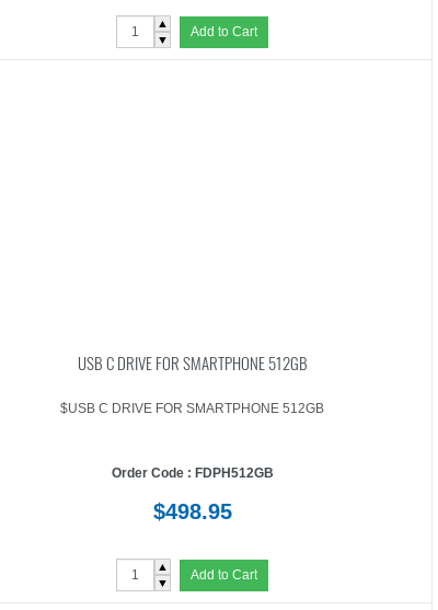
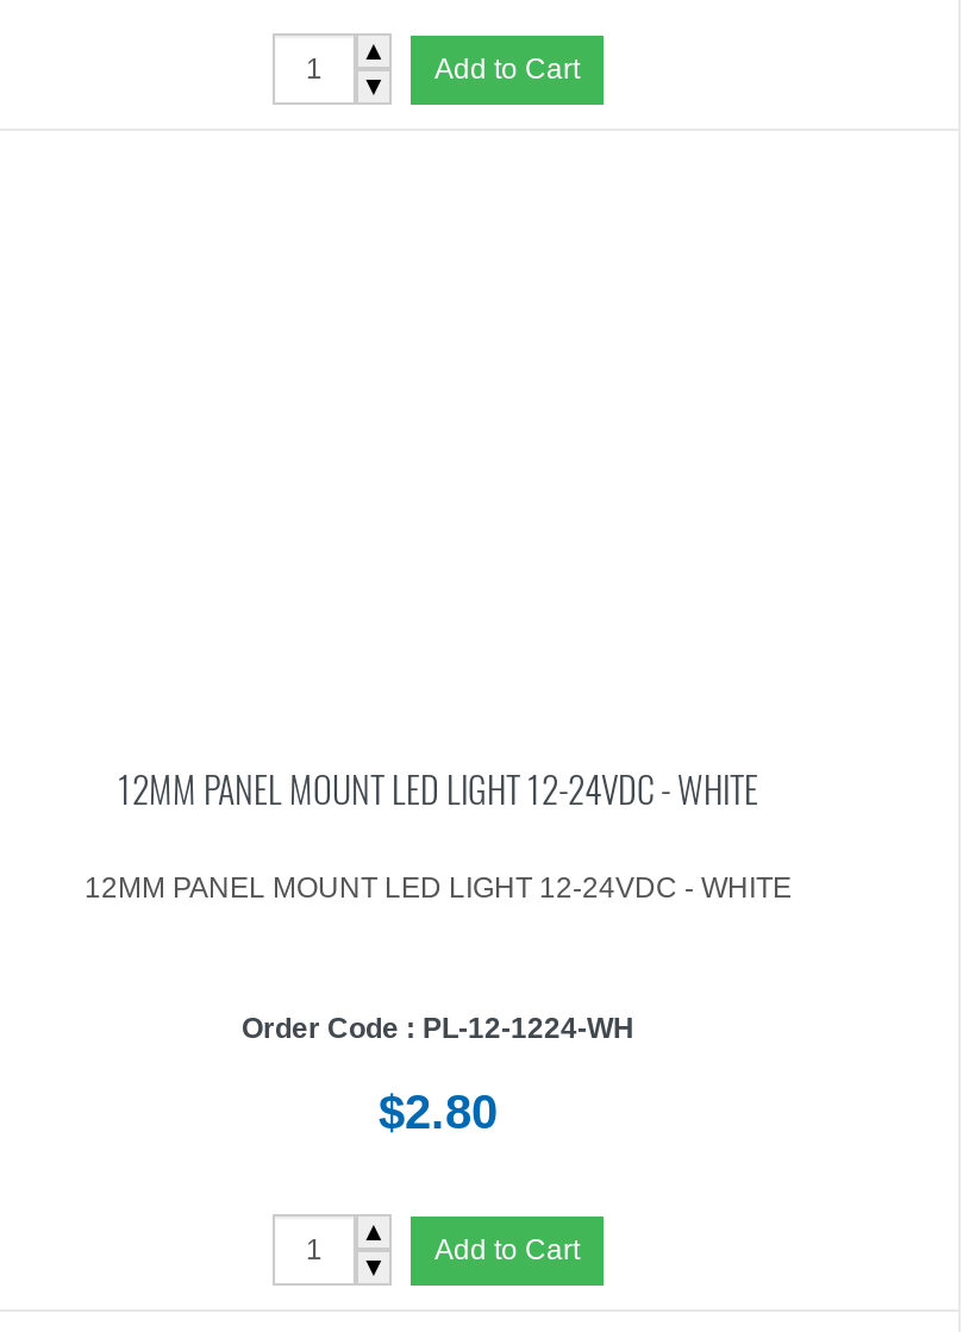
- USB C DRIVE FOR SMARTPHONE 512GB
+ 12MM PANEL MOUNT LED LIGHT 12-24VDC - WHITE

- $USB C DRIVE FOR SMARTPHONE 512GB
+ 12MM PANEL MOUNT LED LIGHT 12-24VDC - WHITE

- Order Code : FDPH512GB
+ Order Code : PL-12-1224-WH

- $498.95
+ $2.80
